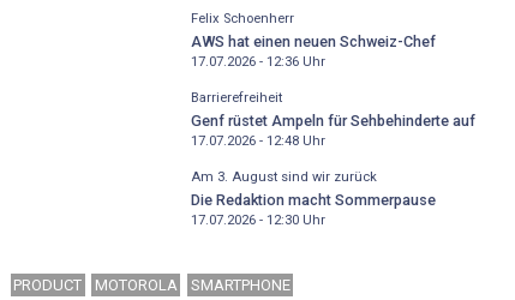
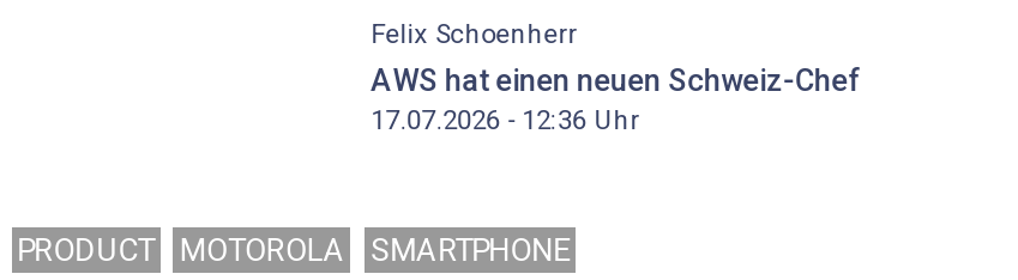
- Barrierefreiheit
- Genf rüstet Ampeln für Sehbehinderte auf
- 17.07.2026 - 12:48 Uhr
- Am 3. August sind wir zurück
- Die Redaktion macht Sommerpause
- 17.07.2026 - 12:30 Uhr
